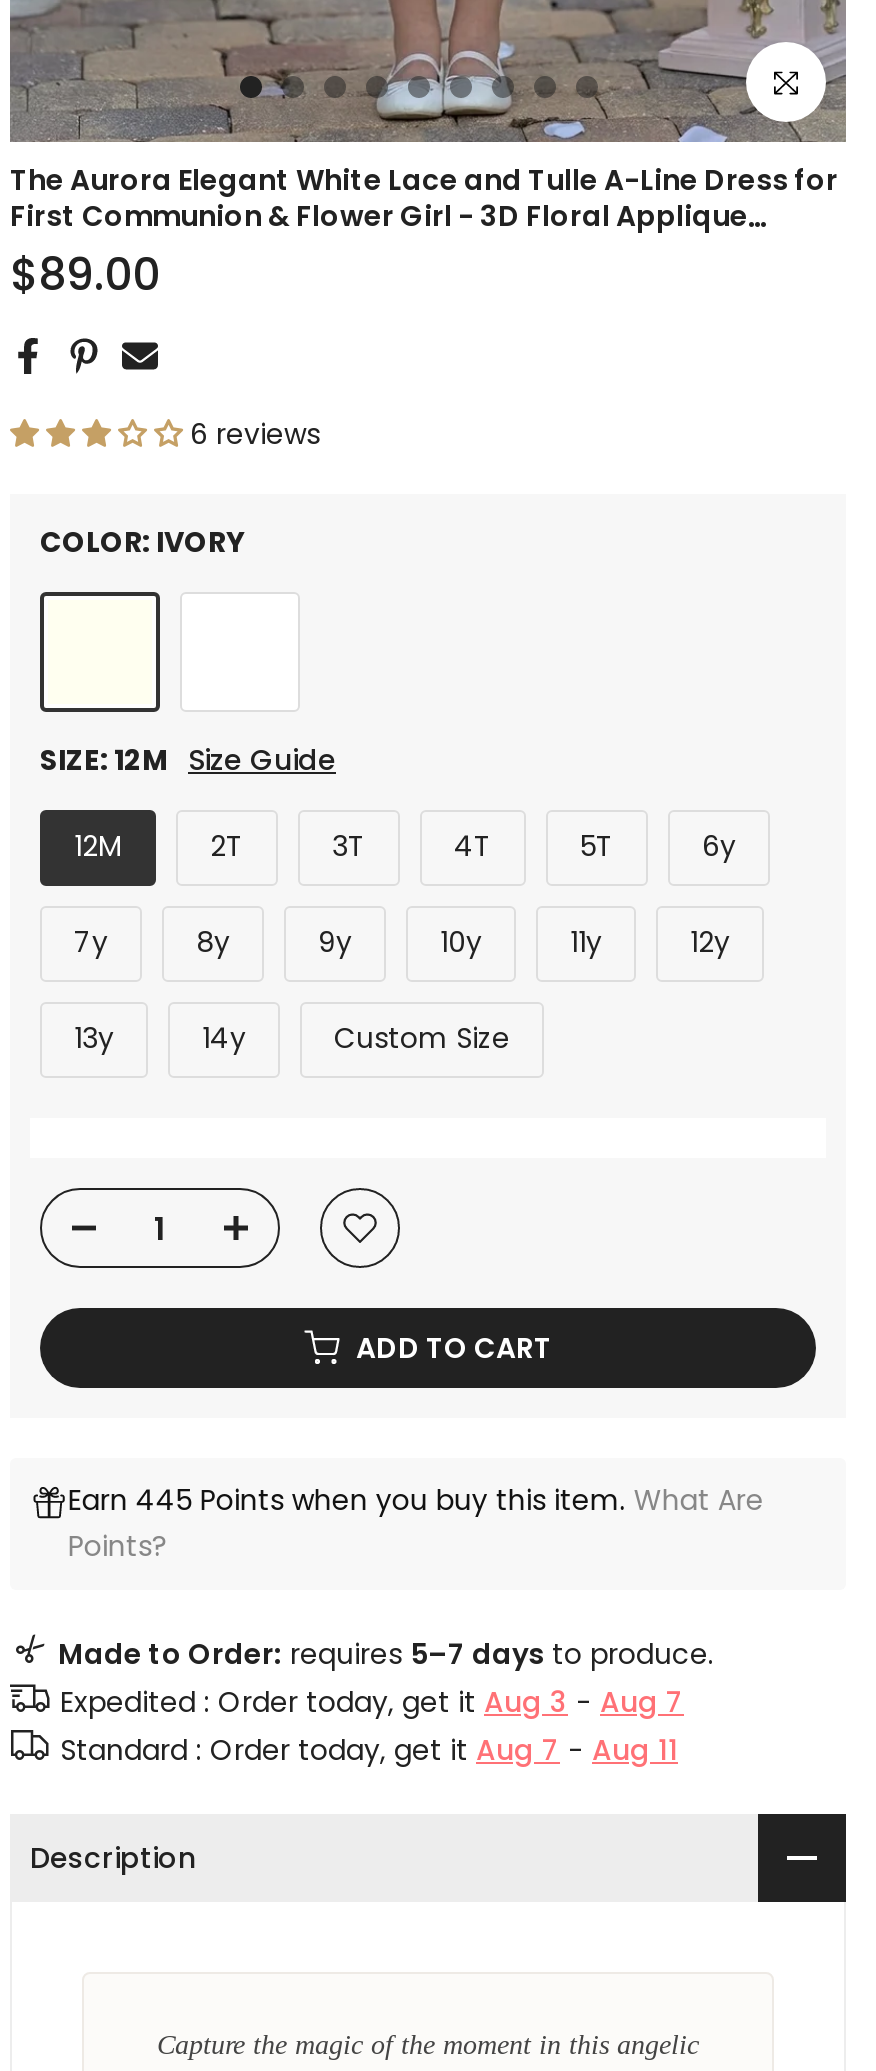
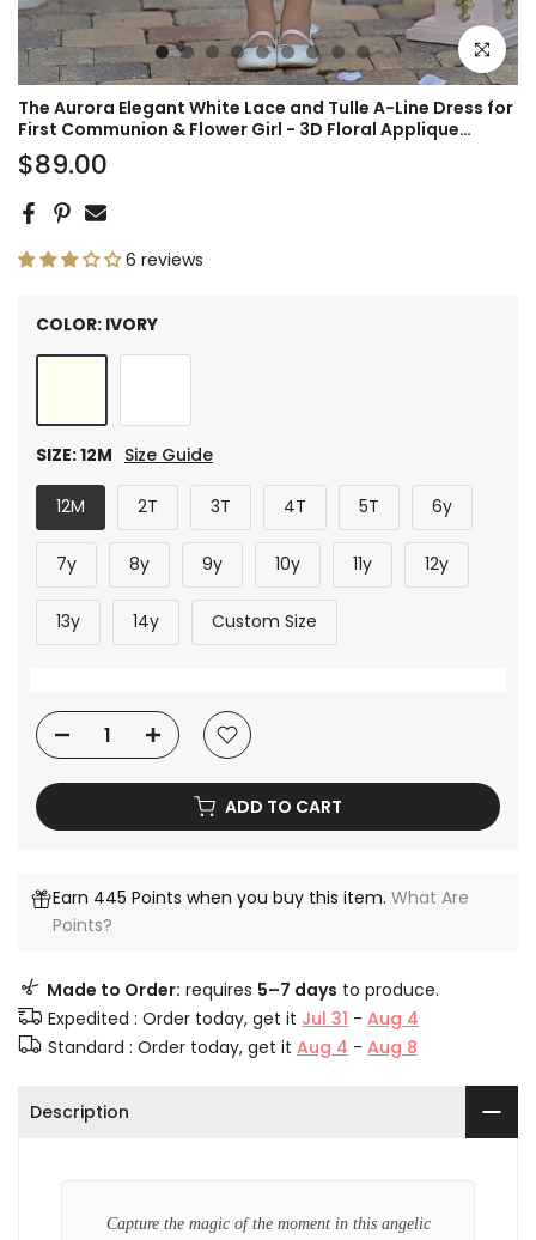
- Expedited : Order today, get it Aug 3 - Aug 7
+ Expedited : Order today, get it Jul 31 - Aug 4

- Standard : Order today, get it Aug 7 - Aug 11
+ Standard : Order today, get it Aug 4 - Aug 8
